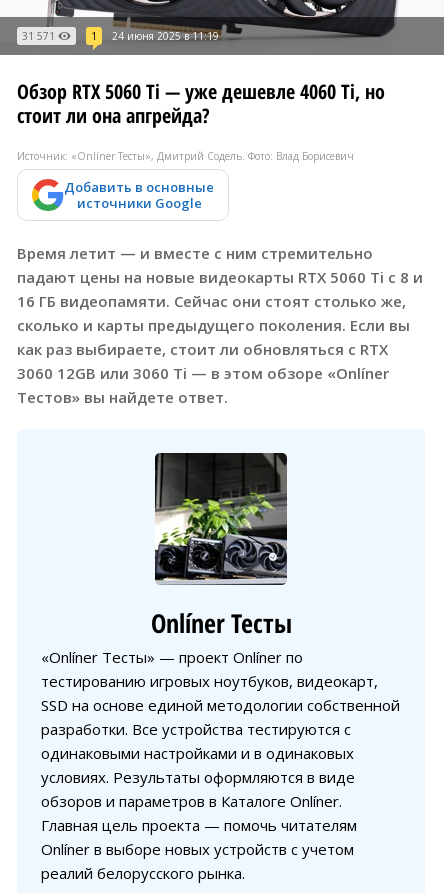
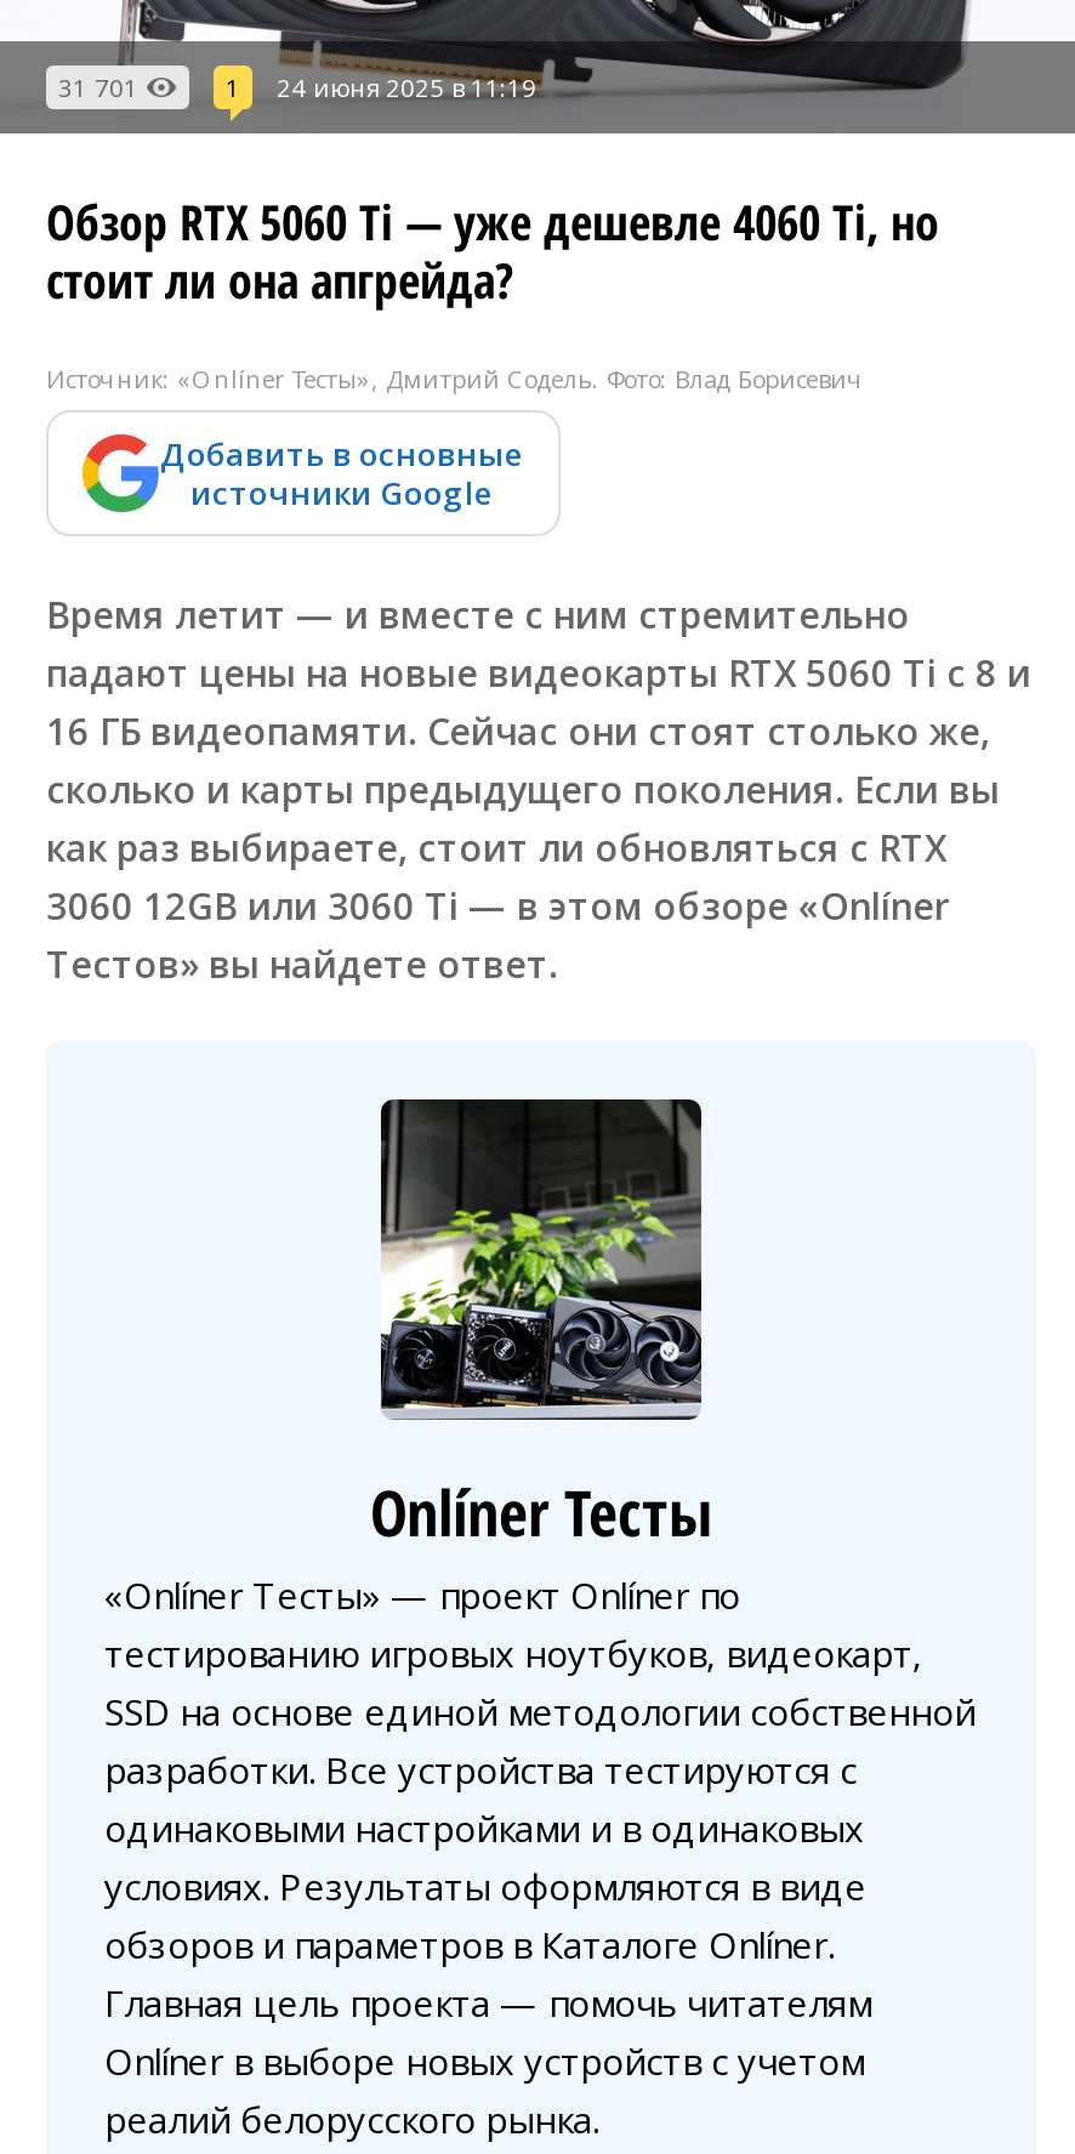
- 31 571
+ 31 701
